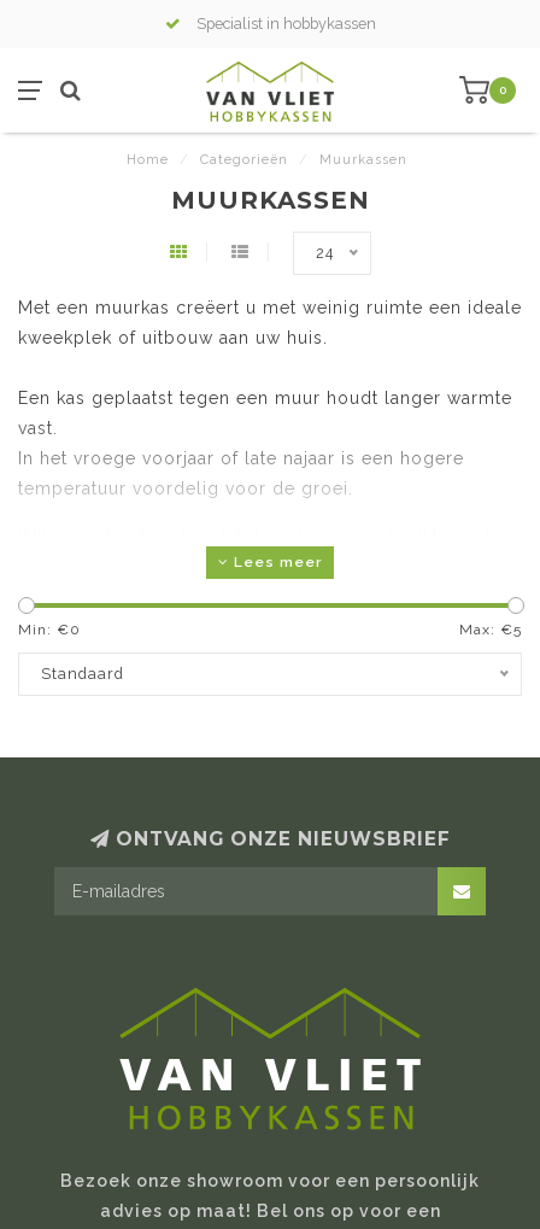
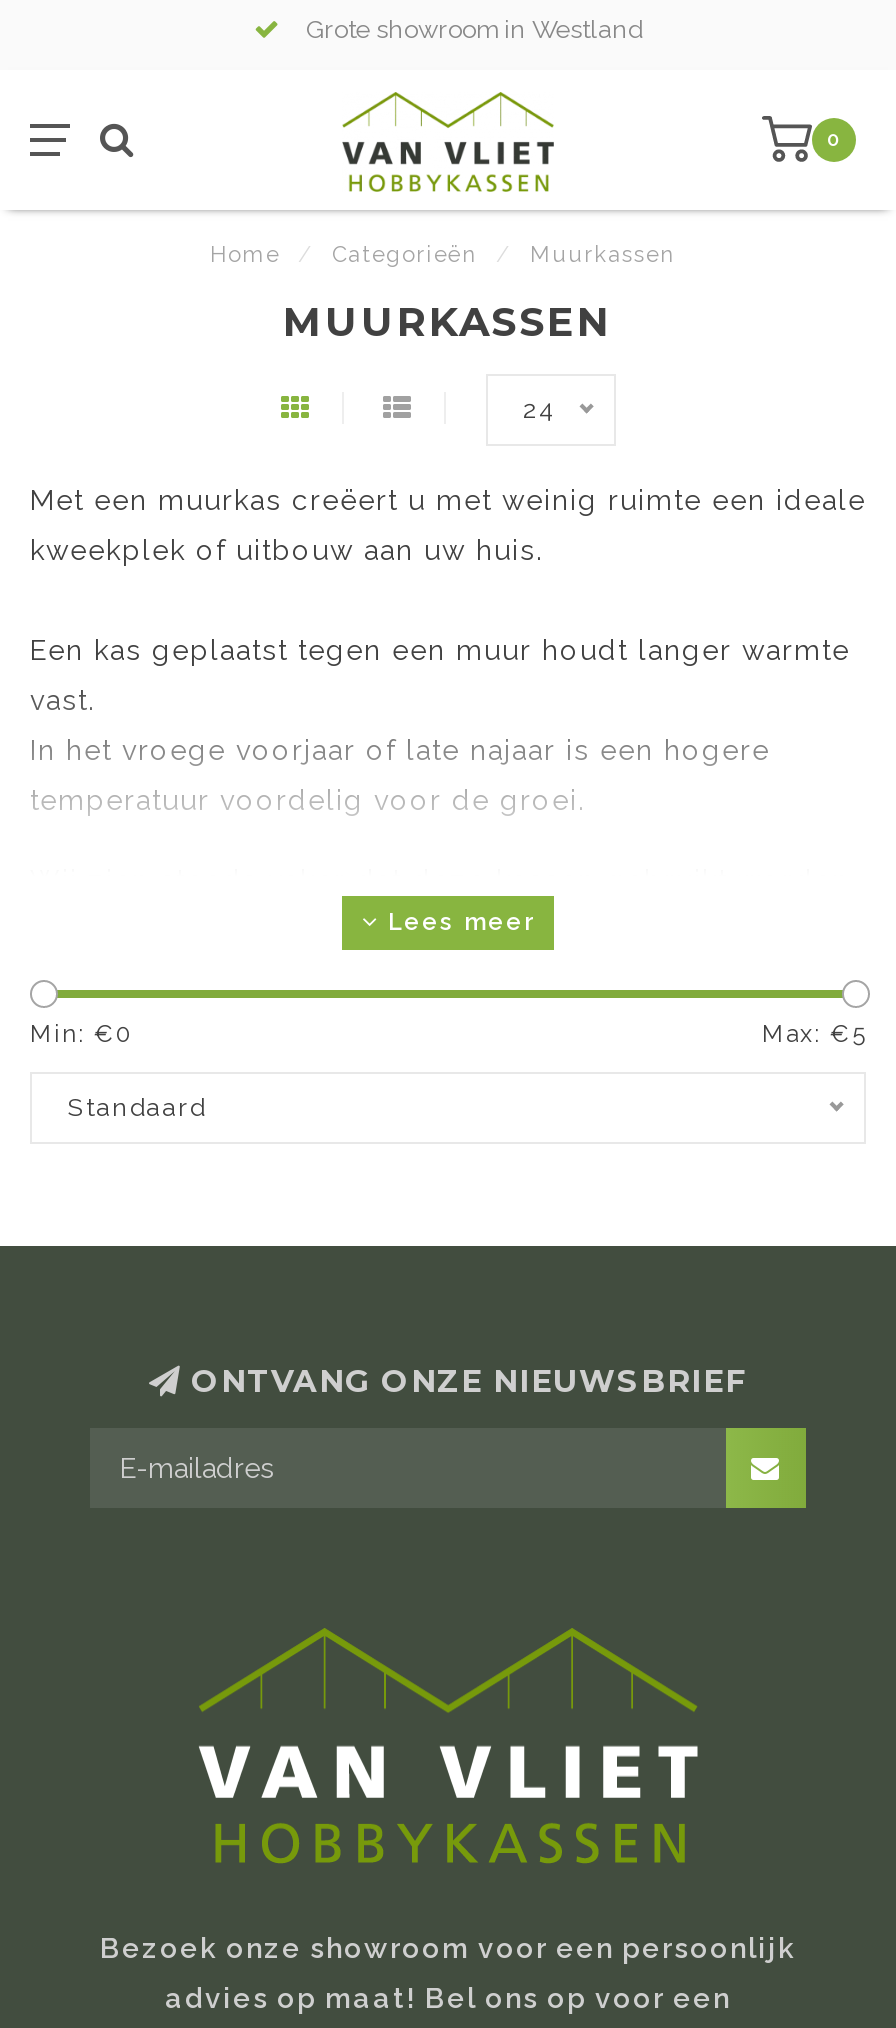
- Specialist in hobbykassen
+ Grote showroom in Westland
